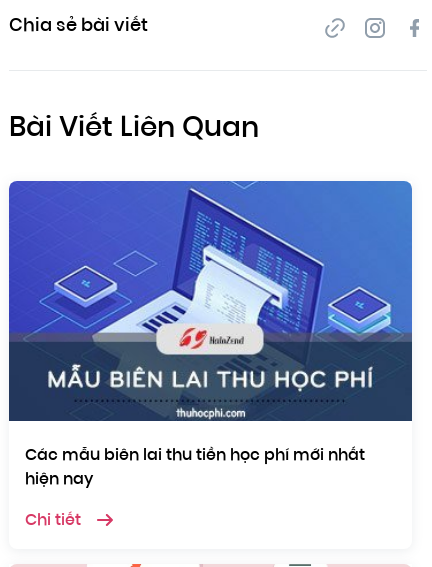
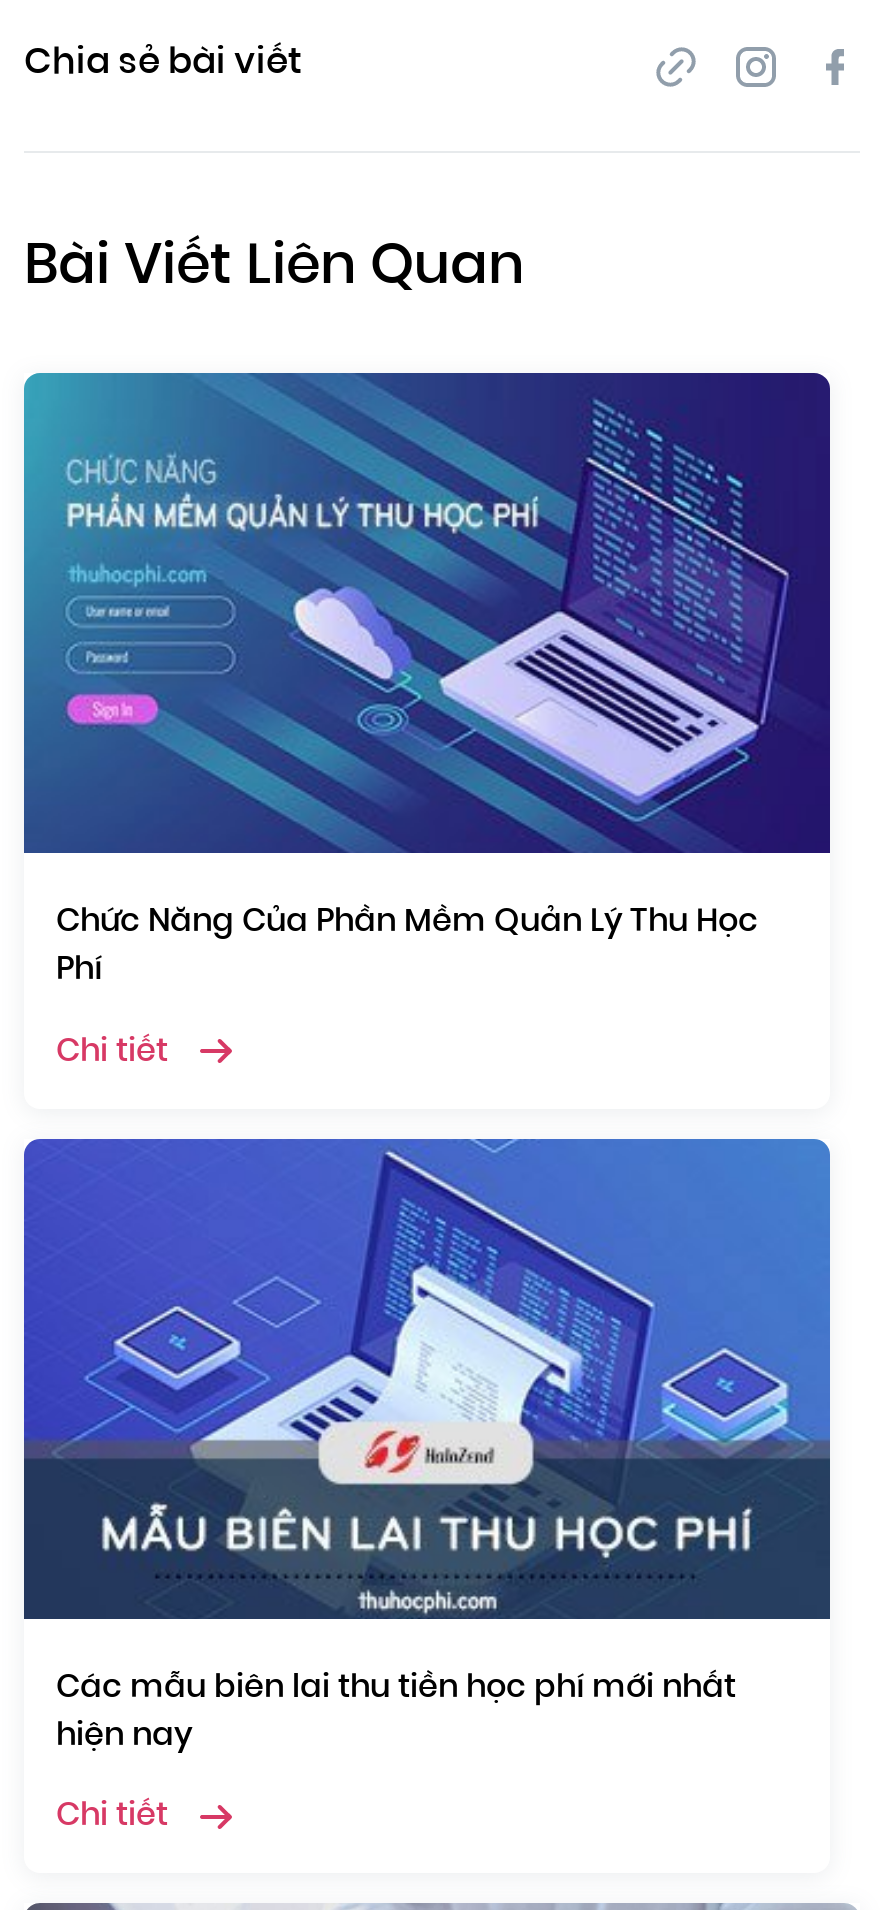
+ [image]
+ Chức Năng Của Phần Mềm Quản Lý Thu Học
+ Phí
+ Chi tiết
